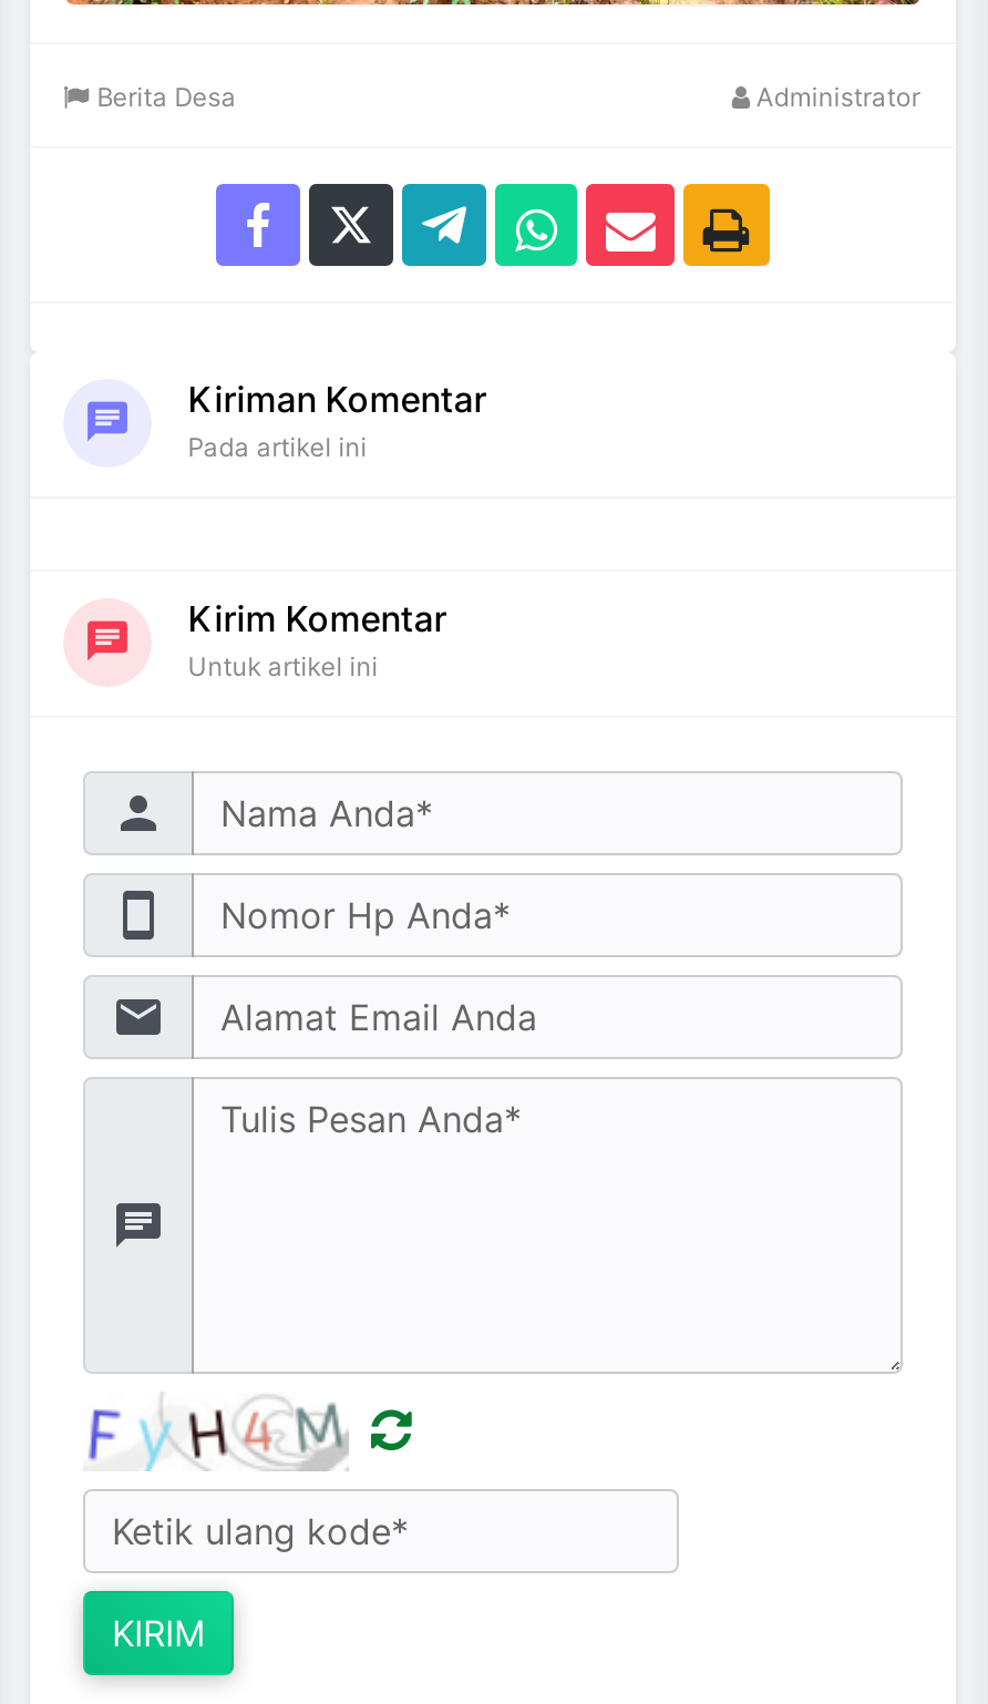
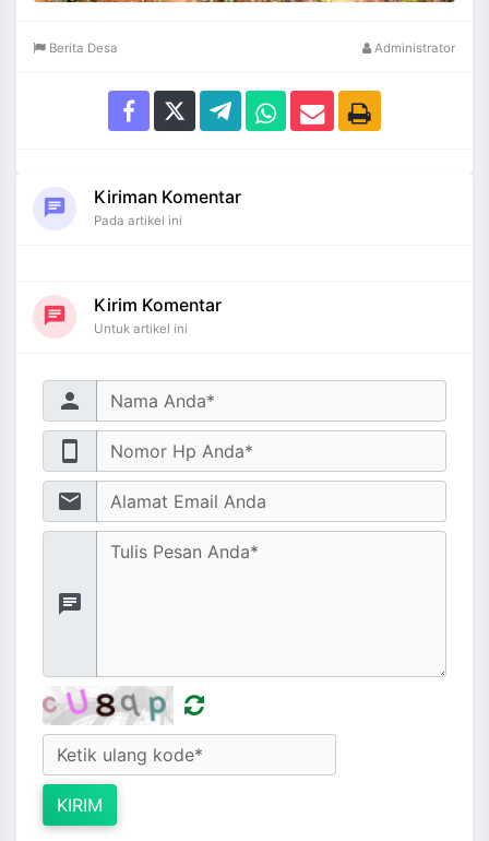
- [image]
+ [image]
